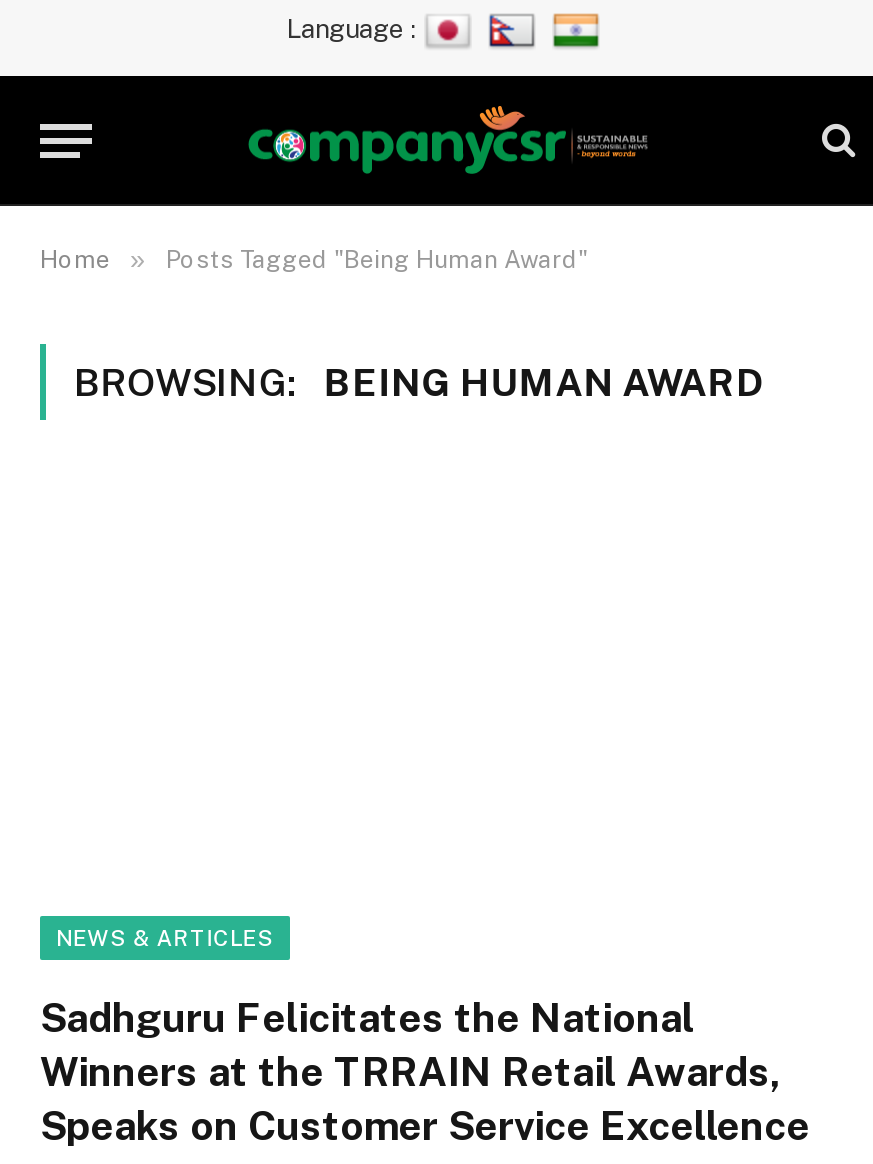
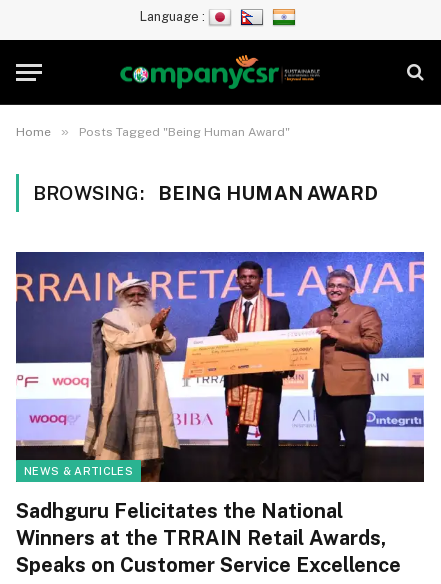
+ [image]
